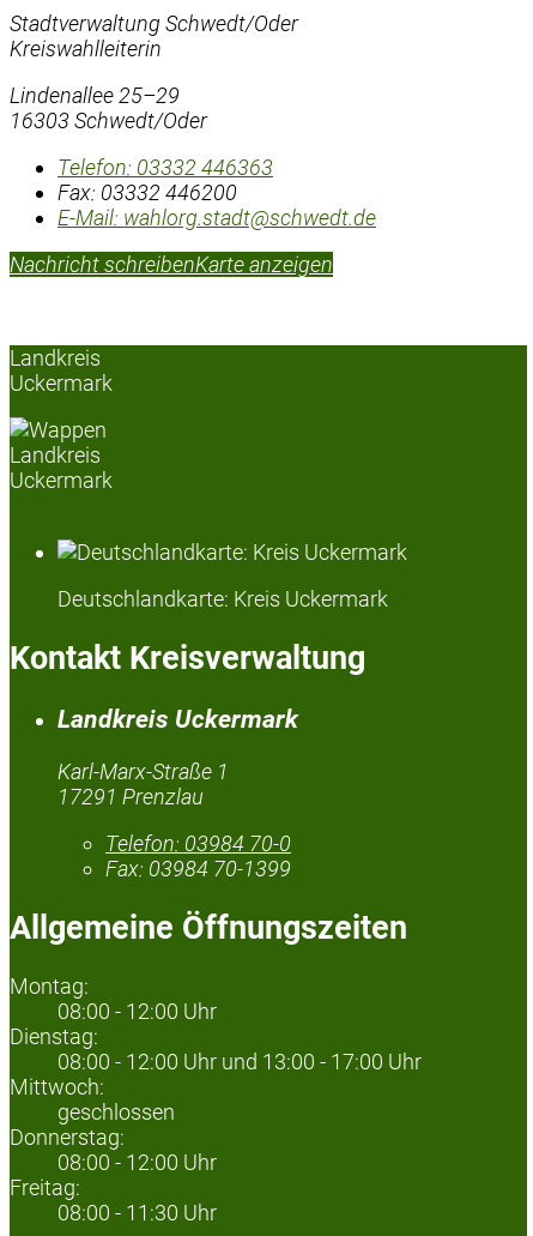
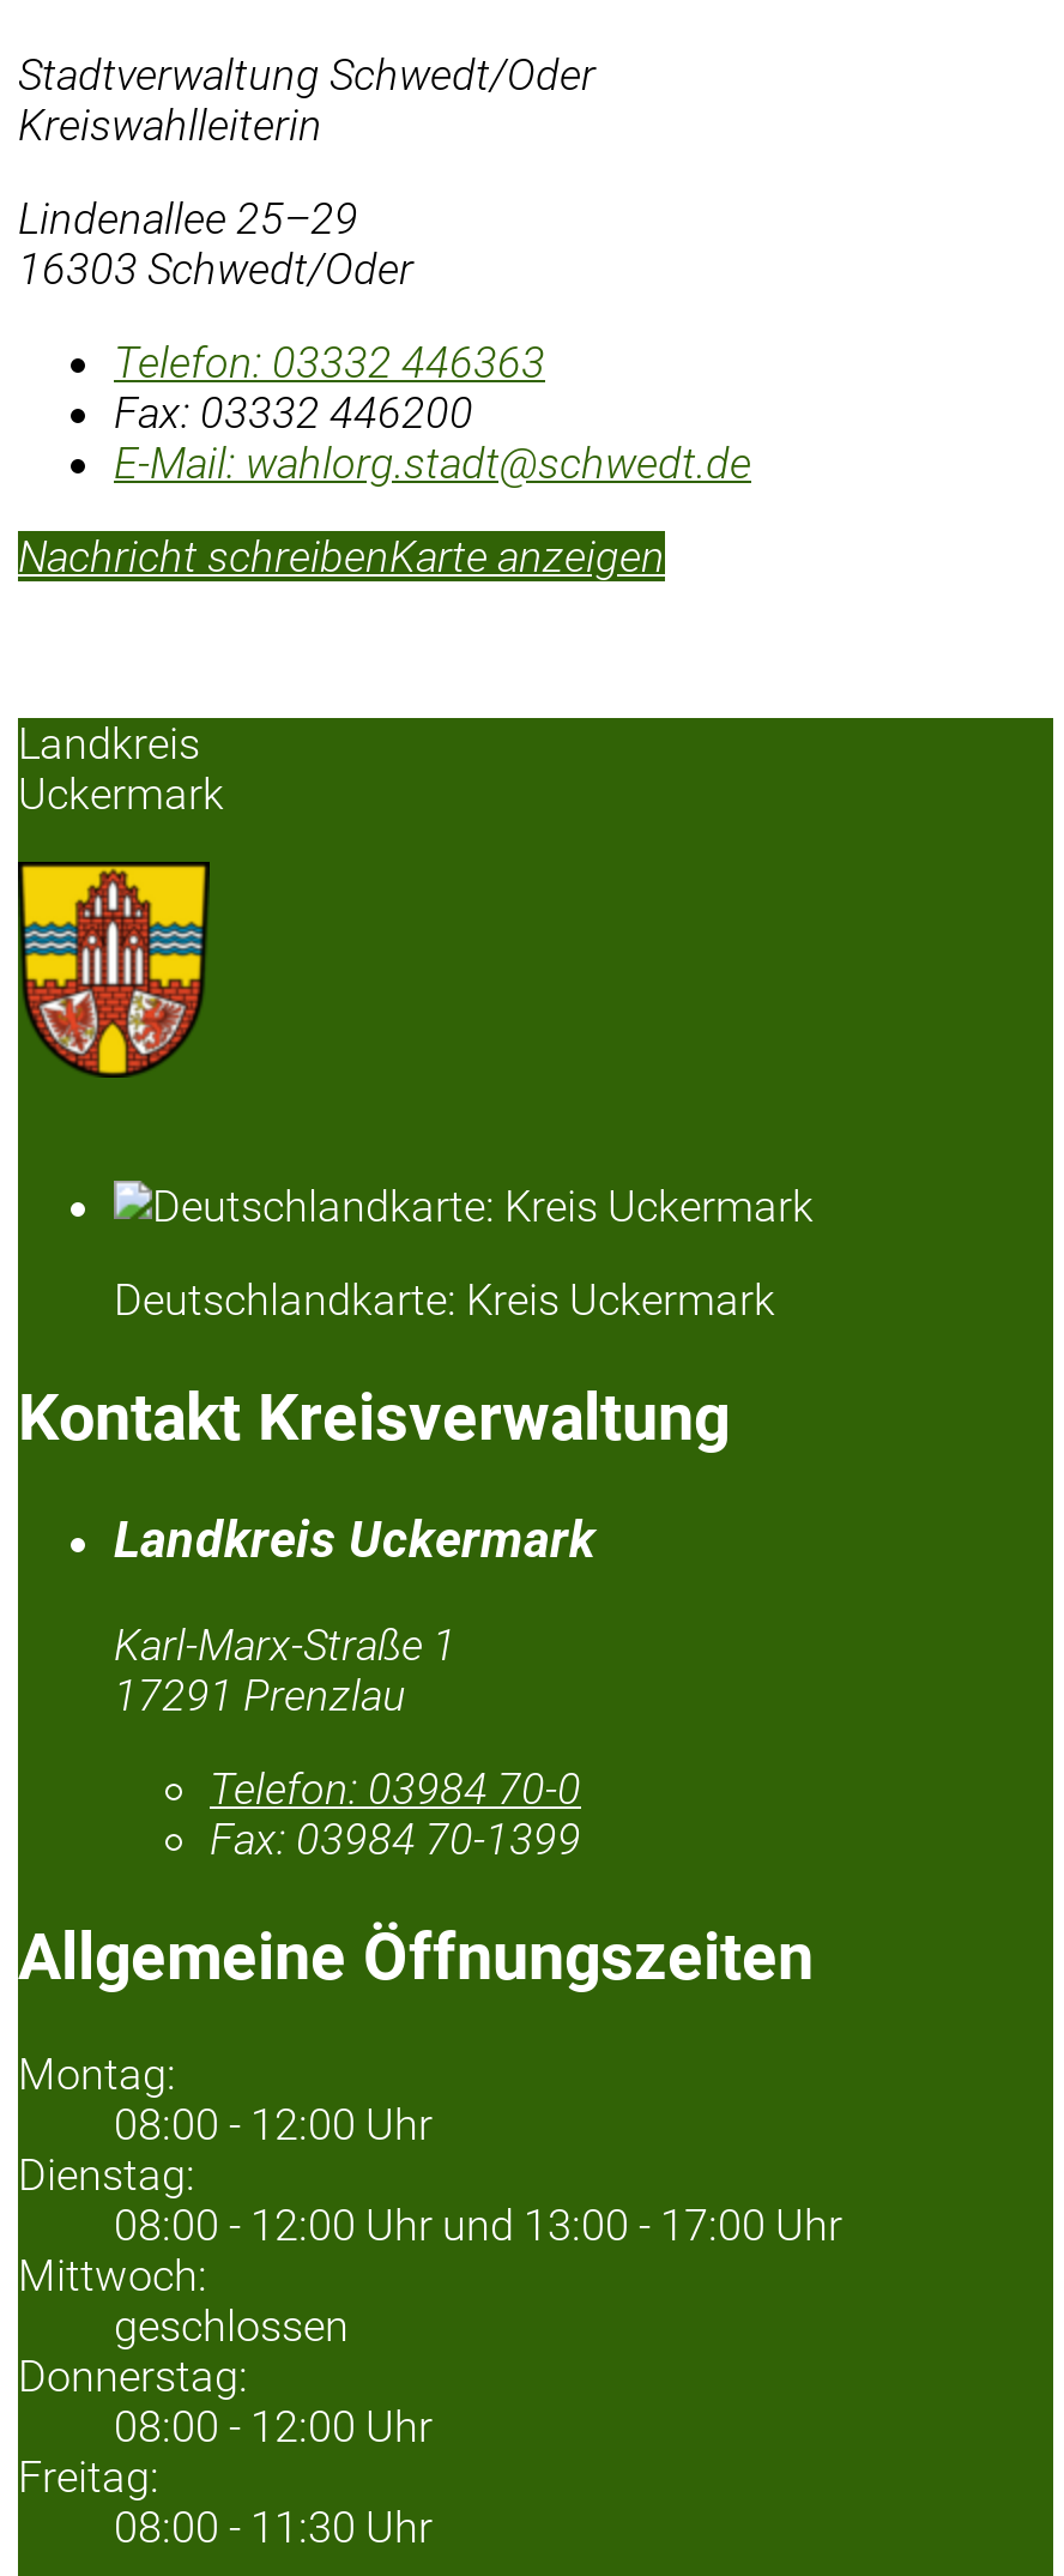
- [image]
+ [image]
